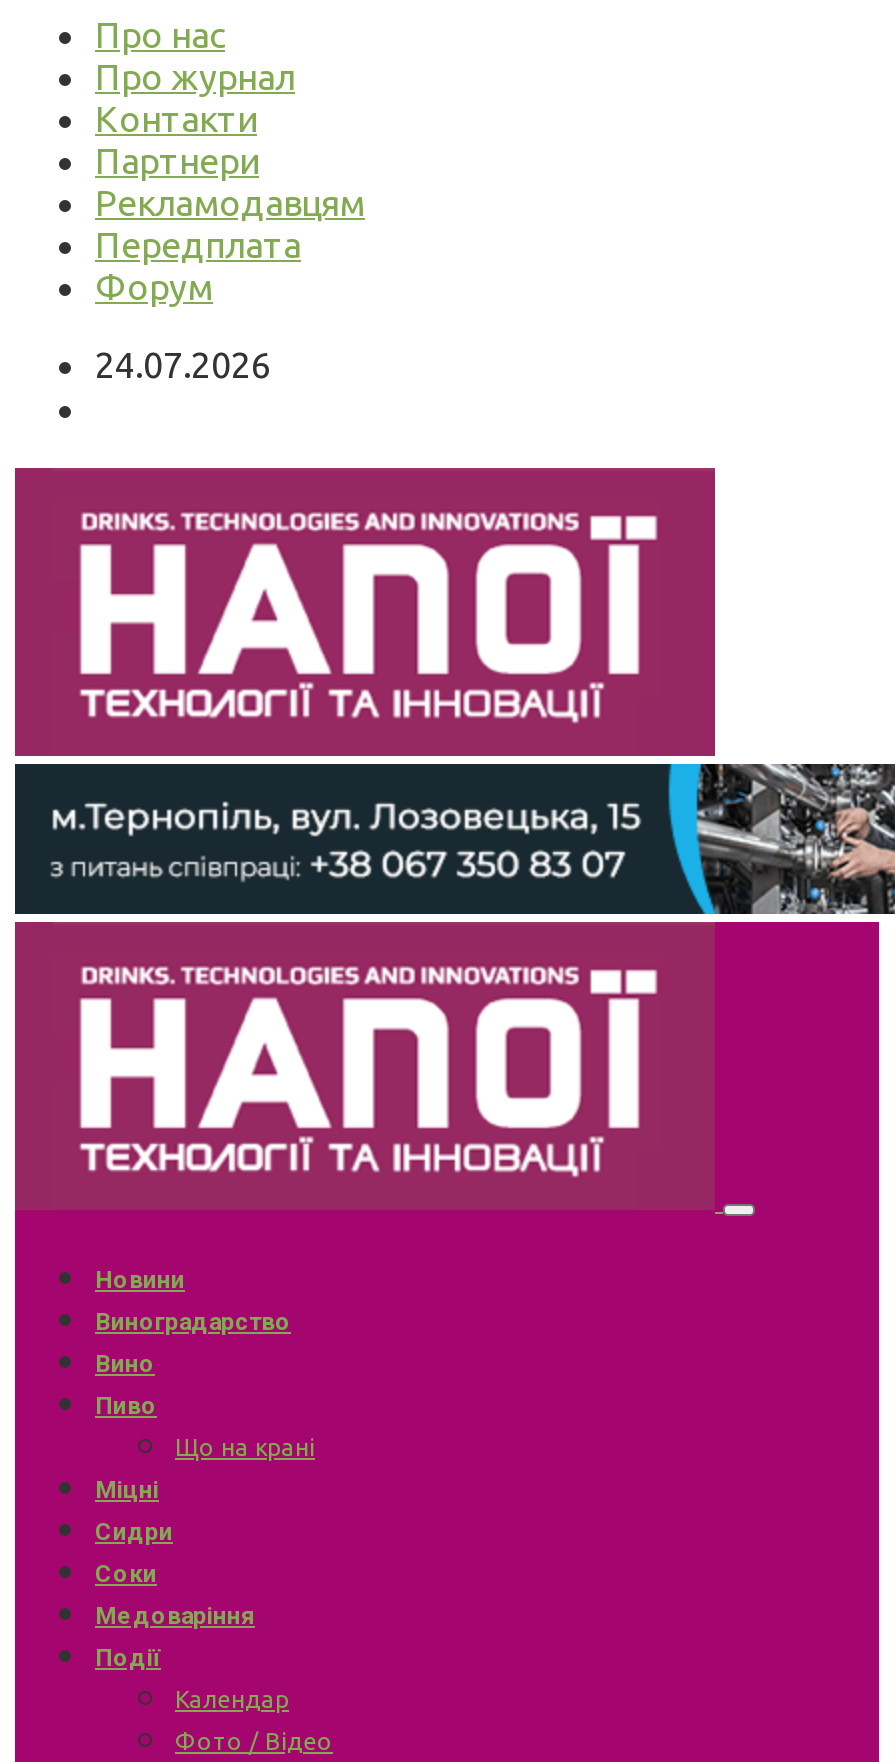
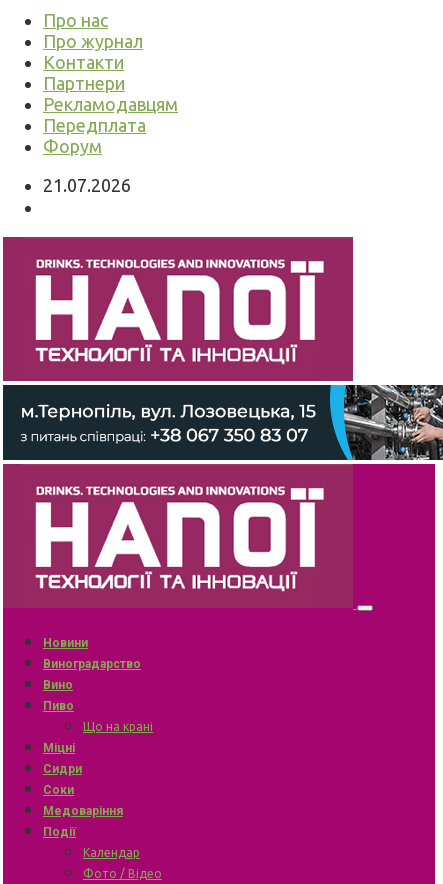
- 24.07.2026
+ 21.07.2026
